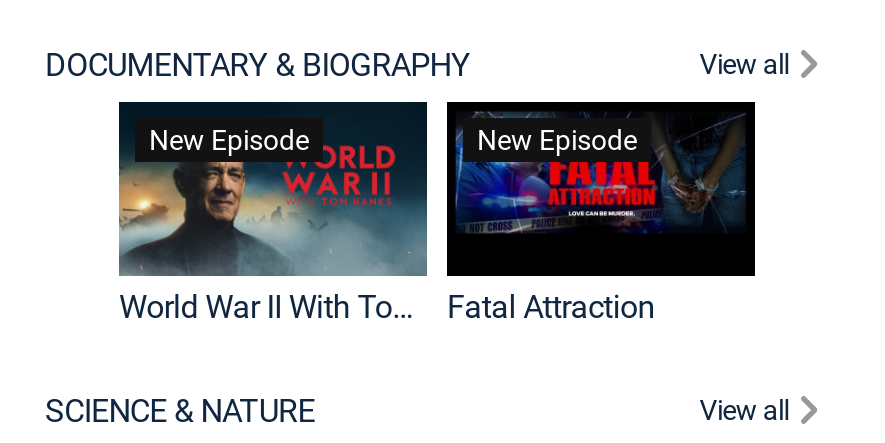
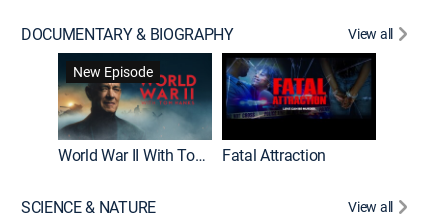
- New Episode
